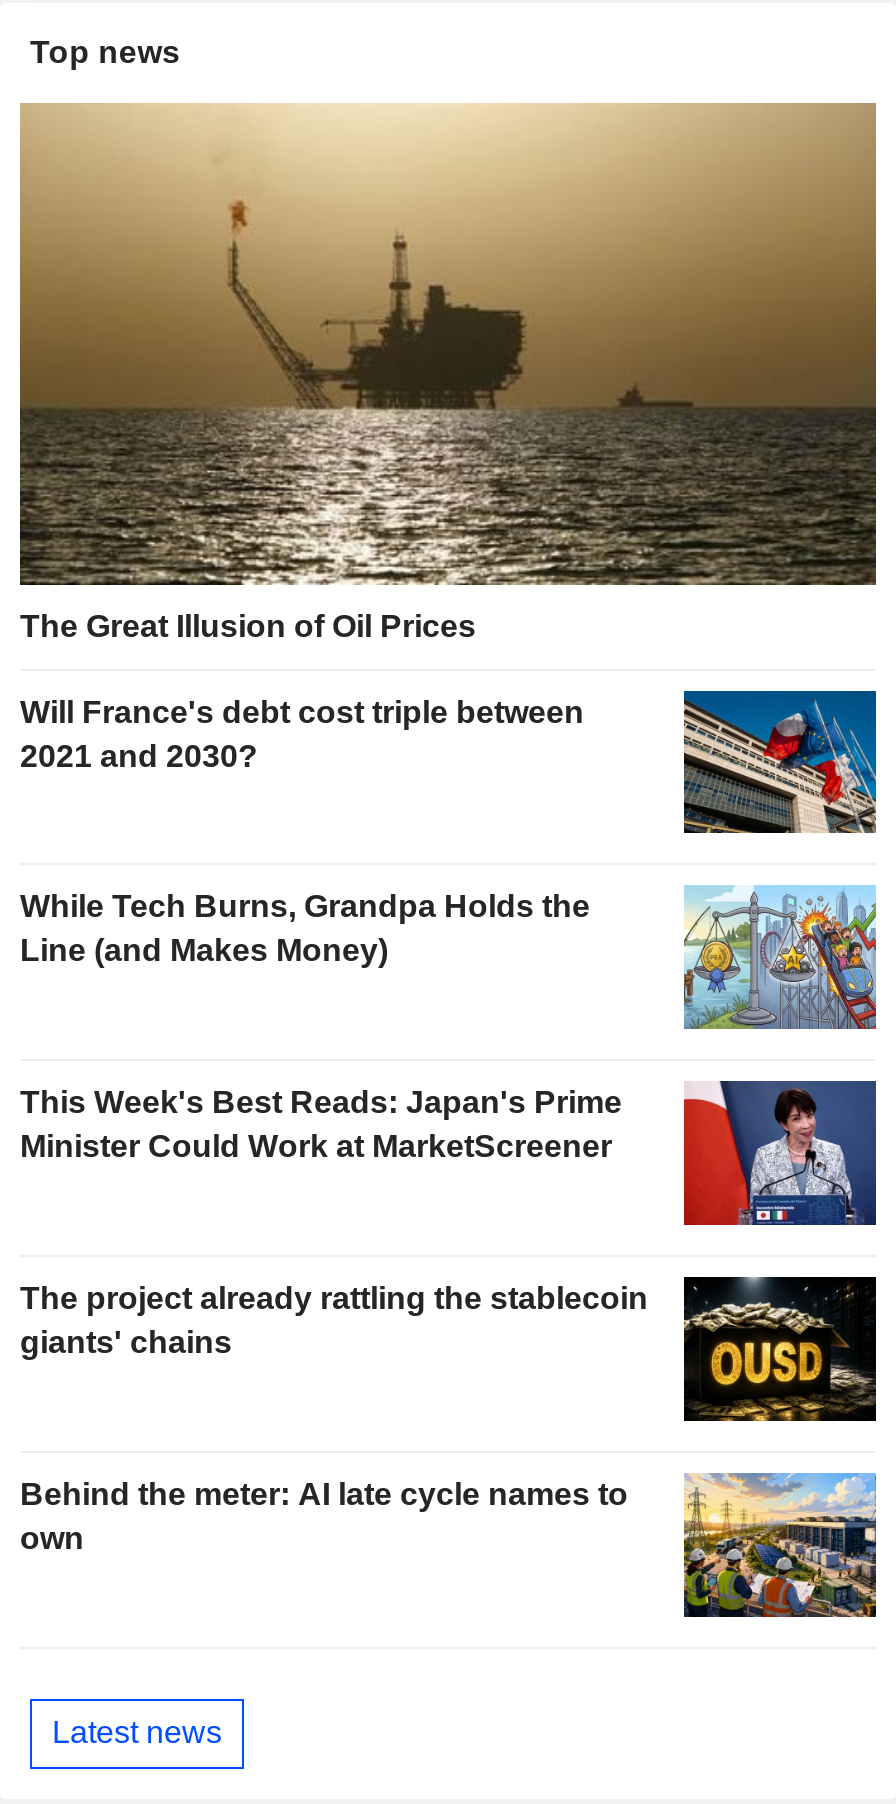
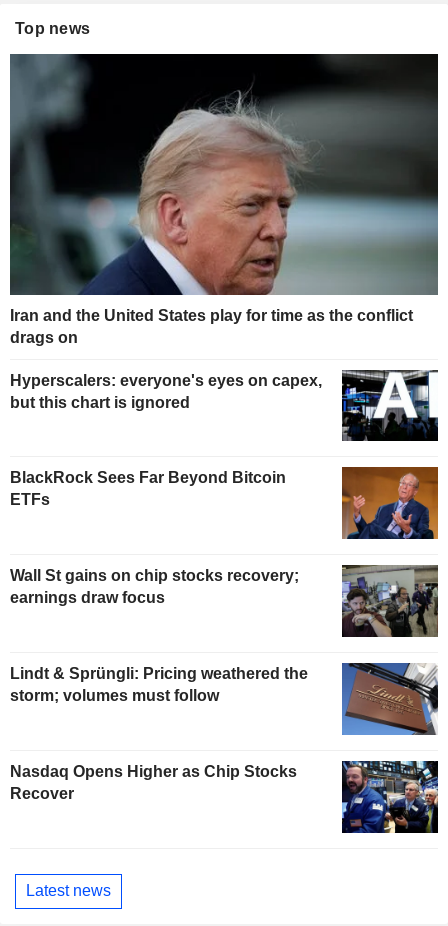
- [image]
- The Great Illusion of Oil Prices
+ [image]
+ Iran and the United States play for time as the conflict
+ drags on

- Will France's debt cost triple between
- 2021 and 2030?
+ Hyperscalers: everyone's eyes on capex,
+ but this chart is ignored

- [image]
+ [image]

- While Tech Burns, Grandpa Holds the
- Line (and Makes Money)
+ BlackRock Sees Far Beyond Bitcoin
+ ETFs

- [image]
+ [image]

- This Week's Best Reads: Japan's Prime
- Minister Could Work at MarketScreener
+ Wall St gains on chip stocks recovery;
+ earnings draw focus

- [image]
+ [image]

- [image]
- The project already rattling the stablecoin
- giants' chains
+ [image]
+ Lindt & Sprüngli: Pricing weathered the
+ storm; volumes must follow

- Behind the meter: AI late cycle names to
- own
+ Nasdaq Opens Higher as Chip Stocks
+ Recover

- [image]
+ [image]
